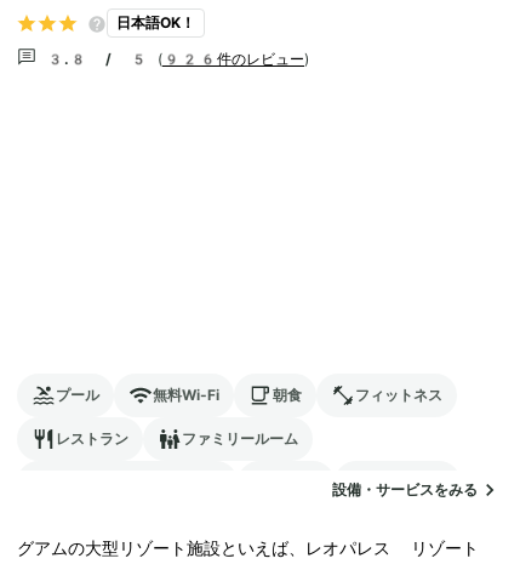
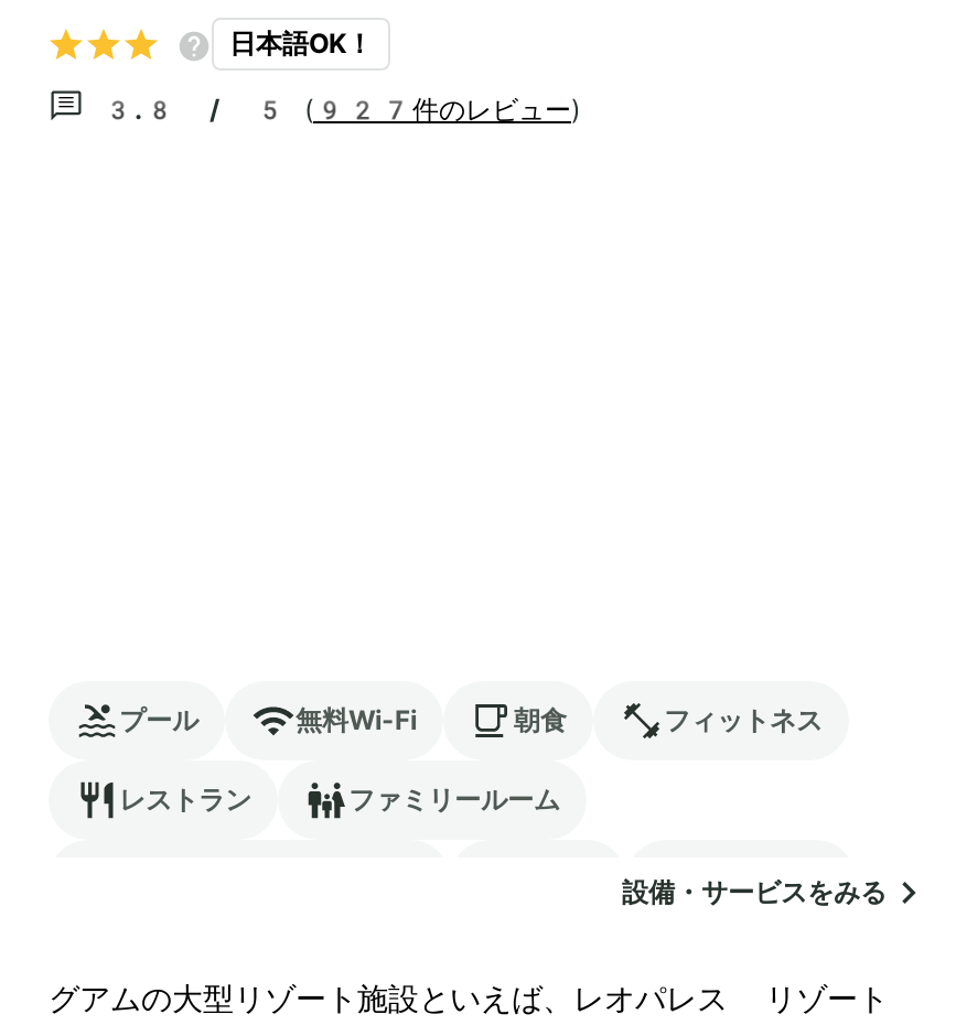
- 3.8 / 5 (926件のレビュー)
+ 3.8 / 5 (927件のレビュー)
